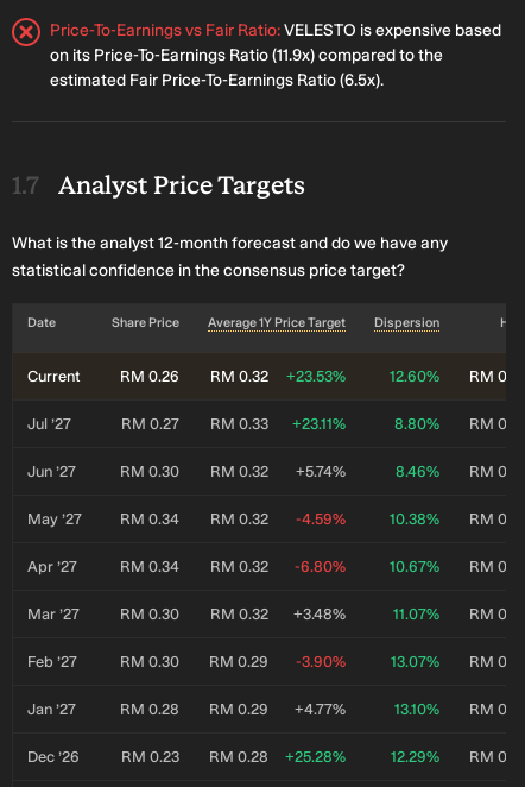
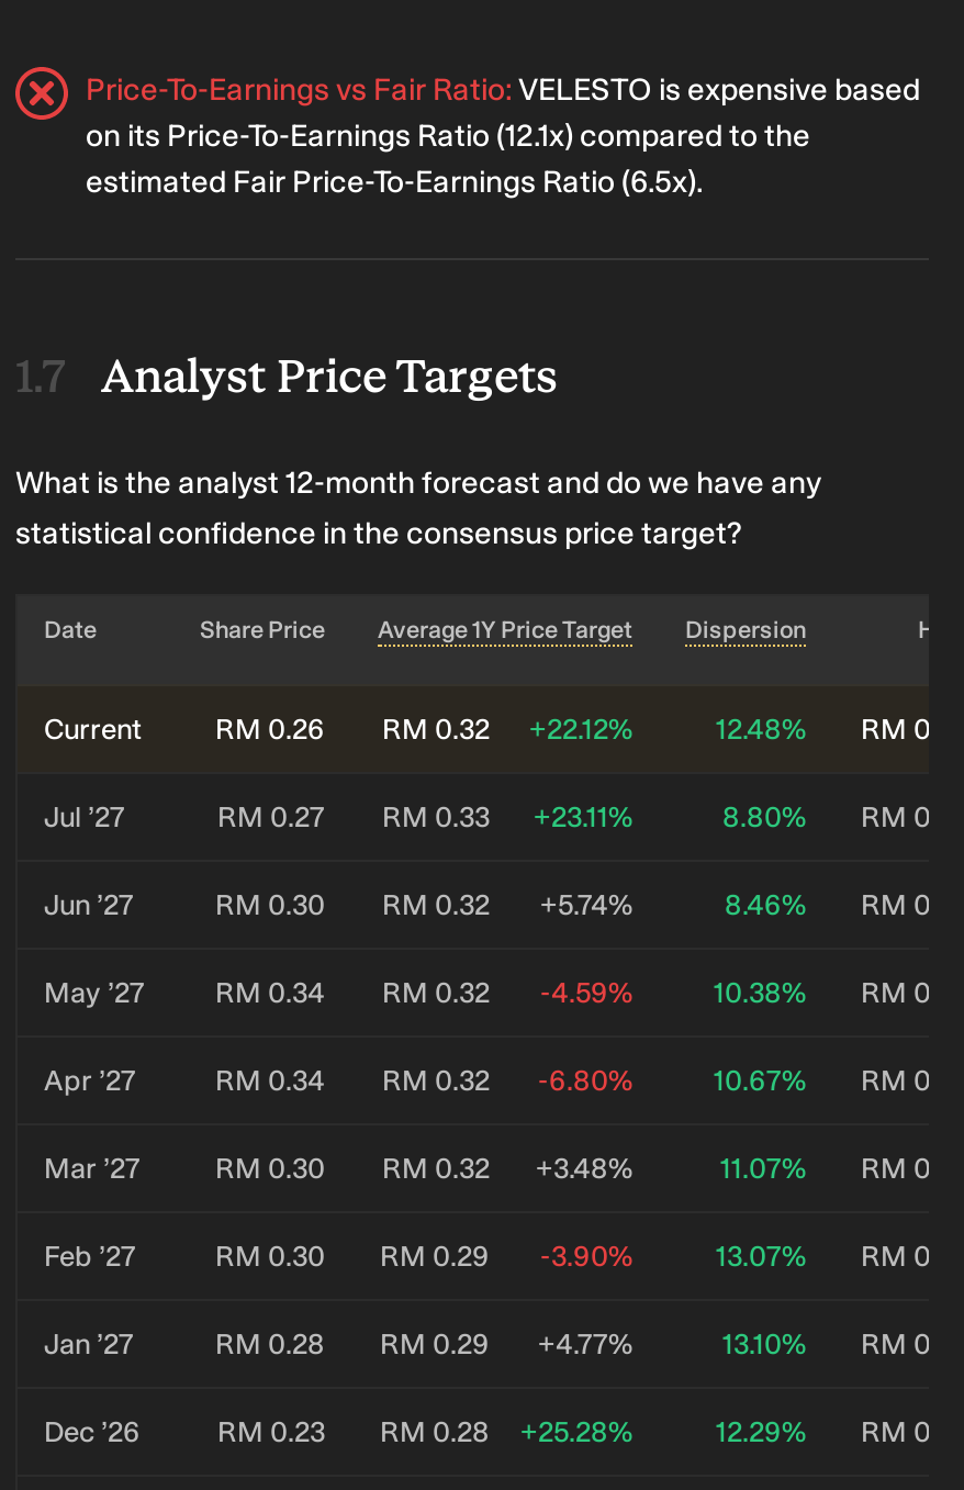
- on its Price-To-Earnings Ratio (11.9x) compared to the
+ on its Price-To-Earnings Ratio (12.1x) compared to the

- RM 0.26 RM 0.32 +23.53%
+ RM 0.26 RM 0.32 +22.12%

- 12.60%
+ 12.48%
